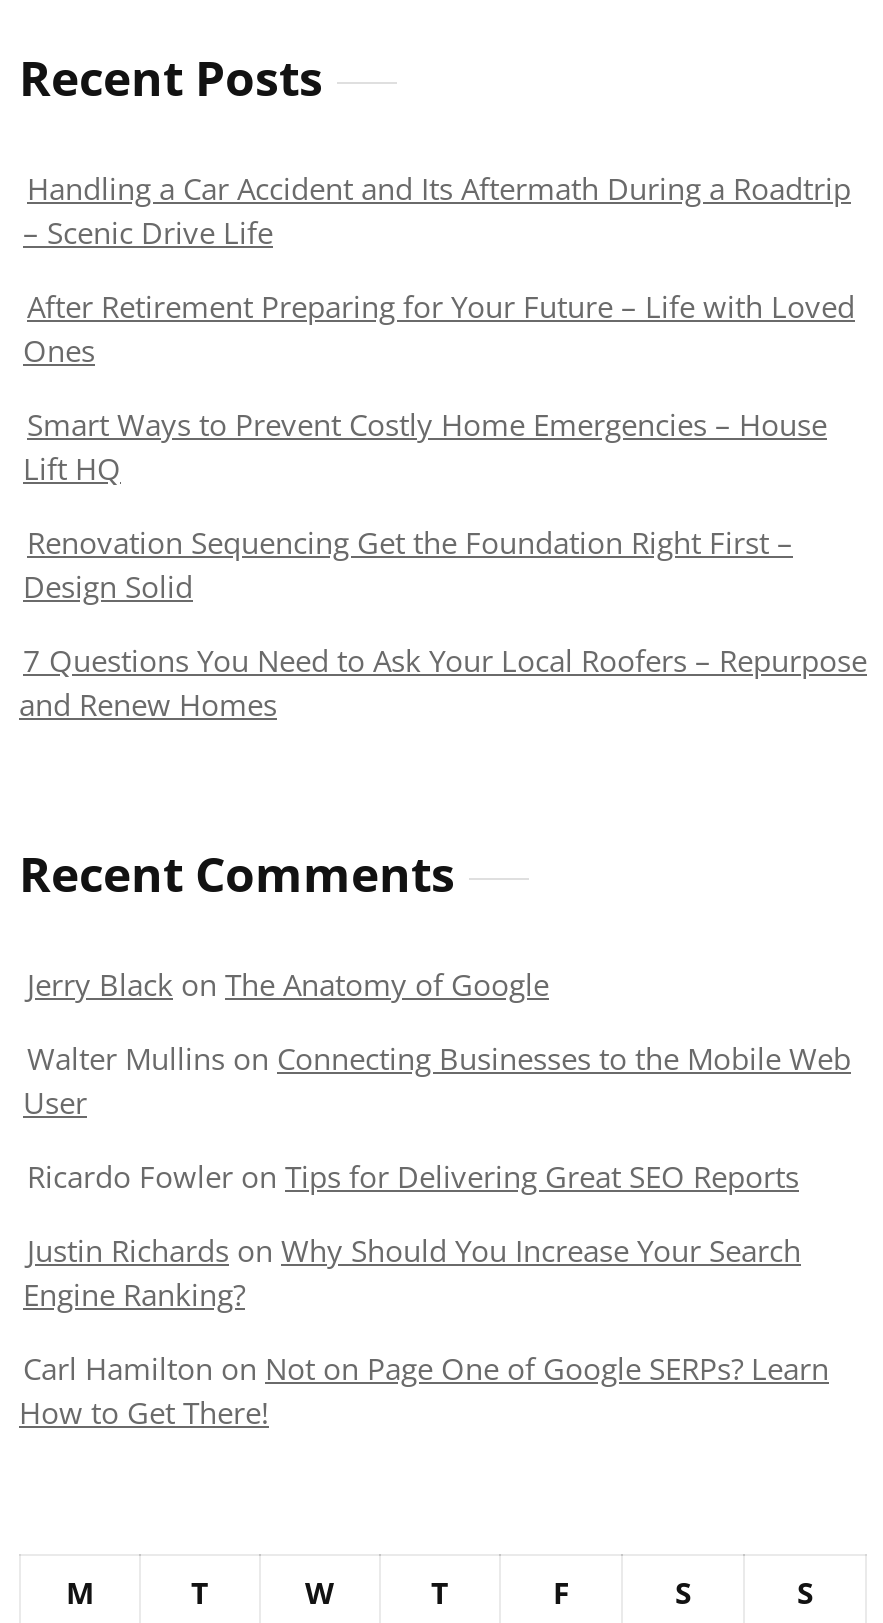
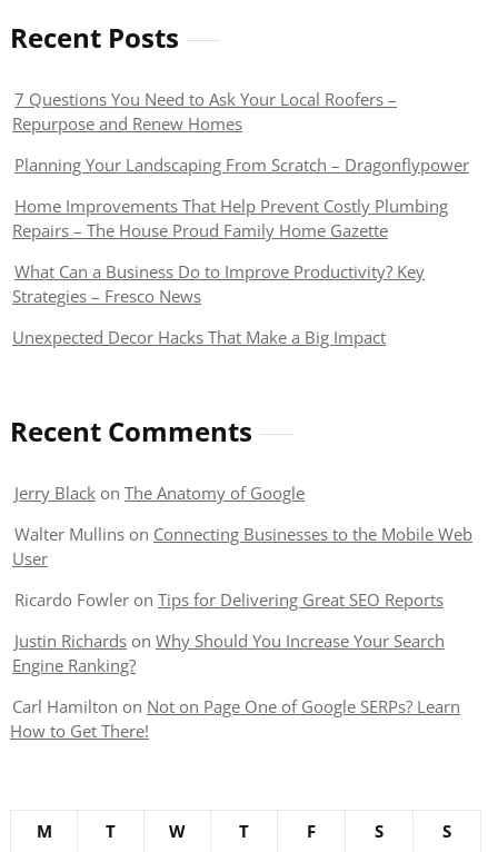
- Handling a Car Accident and Its Aftermath During a Roadtrip
- – Scenic Drive Life
+ 7 Questions You Need to Ask Your Local Roofers –
+ Repurpose and Renew Homes

- After Retirement Preparing for Your Future – Life with Loved
- Ones
+ Planning Your Landscaping From Scratch – Dragonflypower

- Smart Ways to Prevent Costly Home Emergencies – House
- Lift HQ
+ Home Improvements That Help Prevent Costly Plumbing
+ Repairs – The House Proud Family Home Gazette

- Renovation Sequencing Get the Foundation Right First –
- Design Solid
+ What Can a Business Do to Improve Productivity? Key
+ Strategies – Fresco News

- 7 Questions You Need to Ask Your Local Roofers – Repurpose
- and Renew Homes
+ Unexpected Decor Hacks That Make a Big Impact
